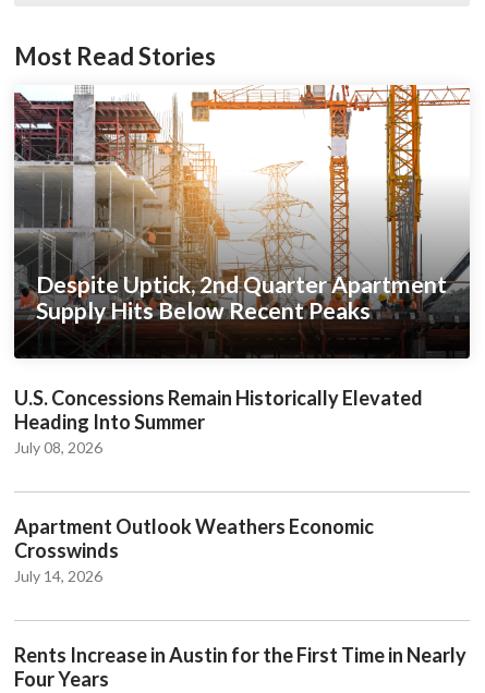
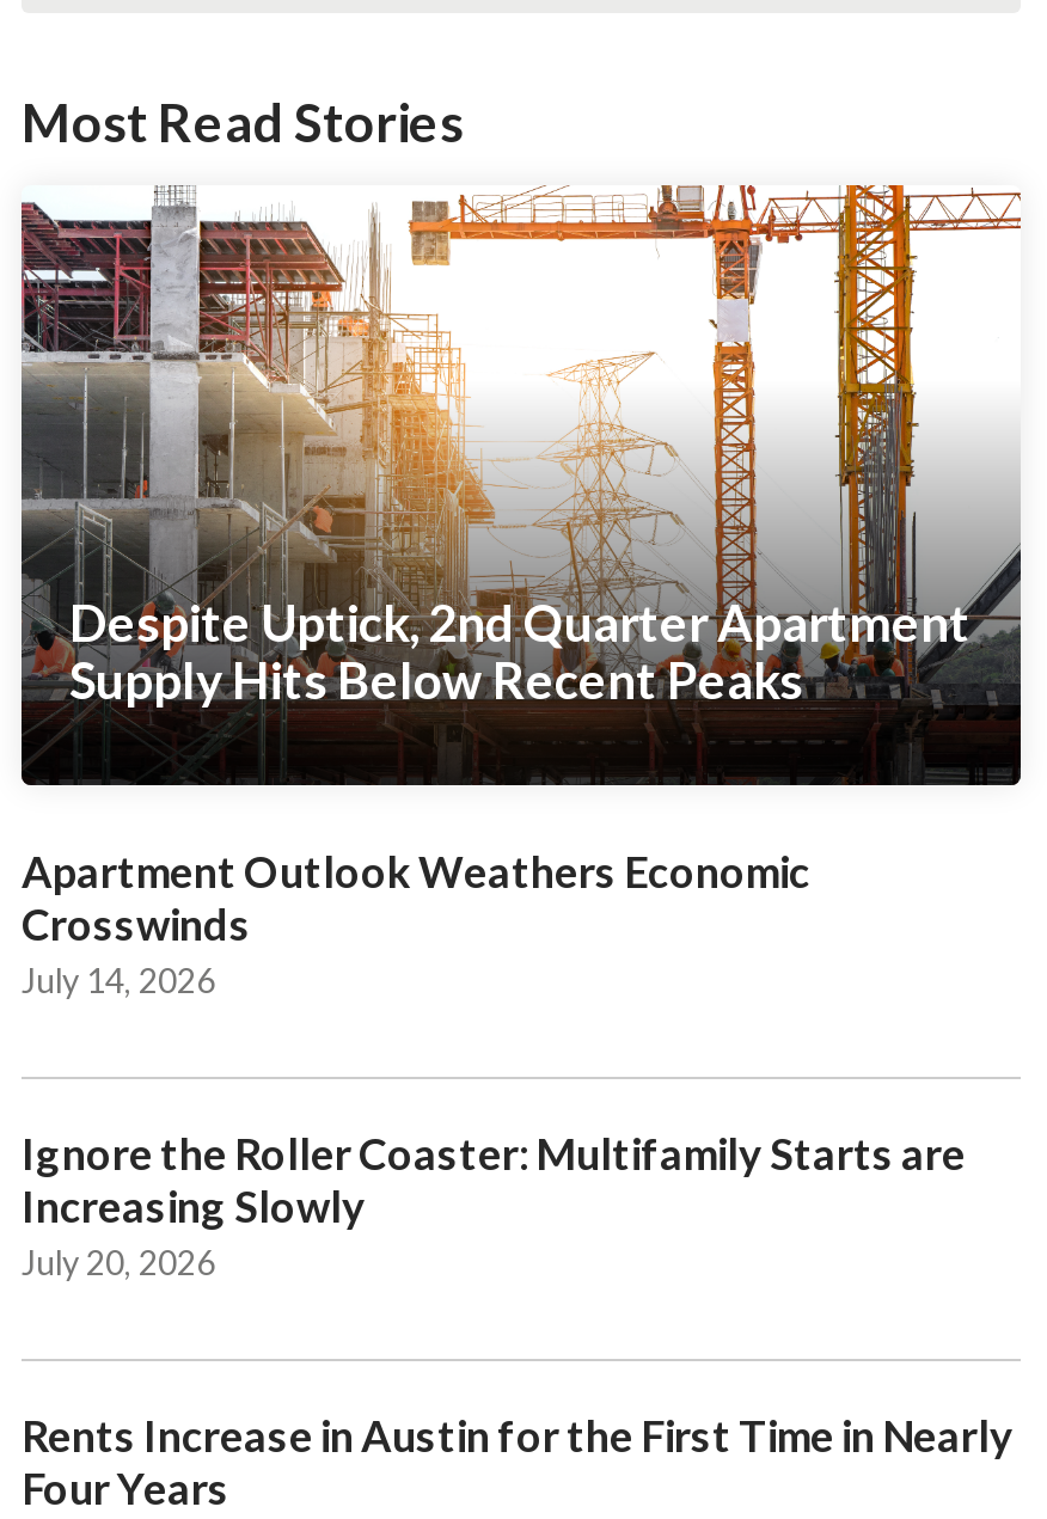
- U.S. Concessions Remain Historically Elevated
- Heading Into Summer
- July 08, 2026

moved up: Apartment Outlook Weathers Economic | Crosswinds | July 14, 2026

+ Ignore the Roller Coaster: Multifamily Starts are
+ Increasing Slowly
+ July 20, 2026
